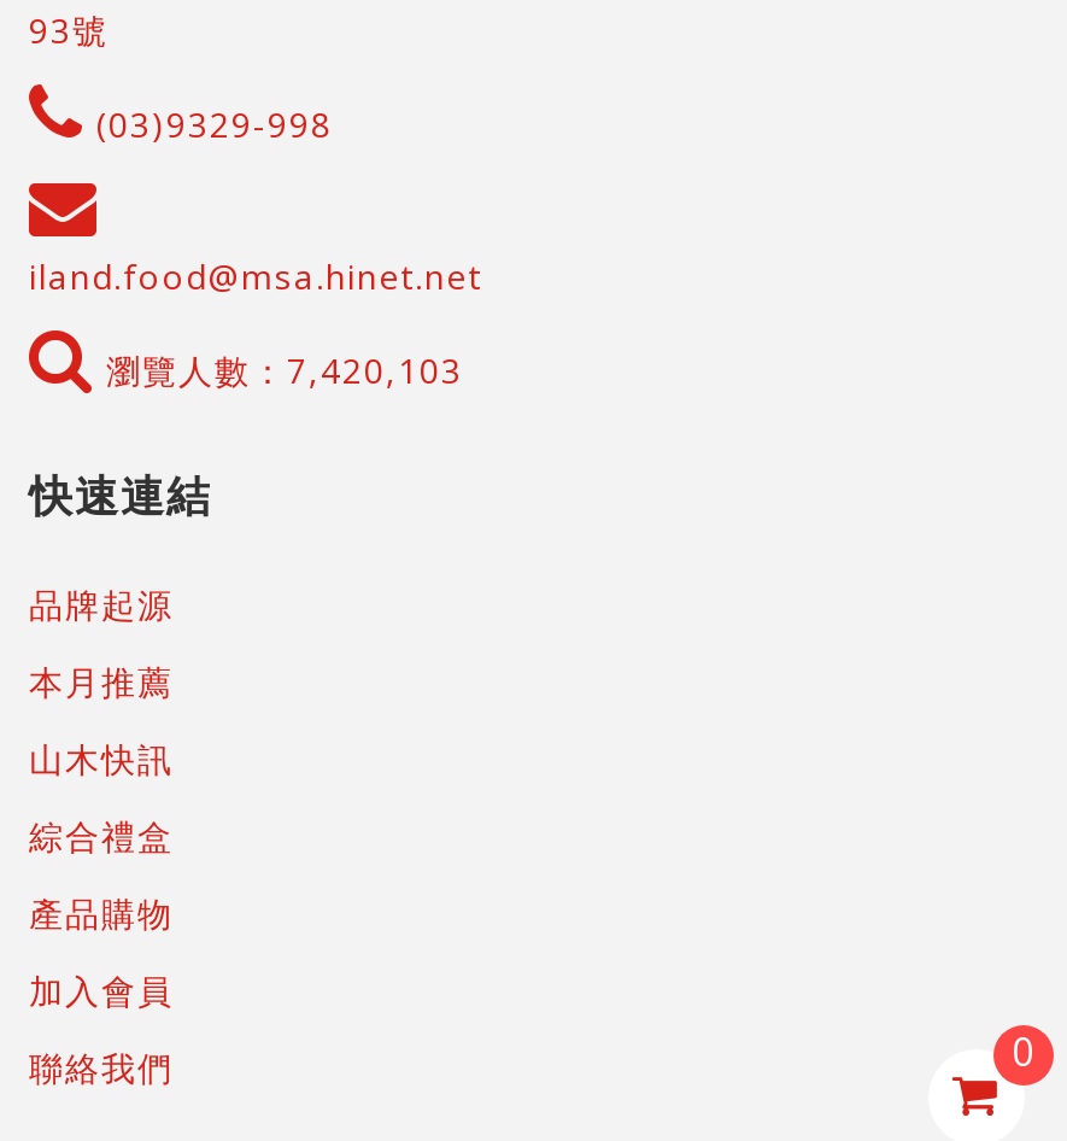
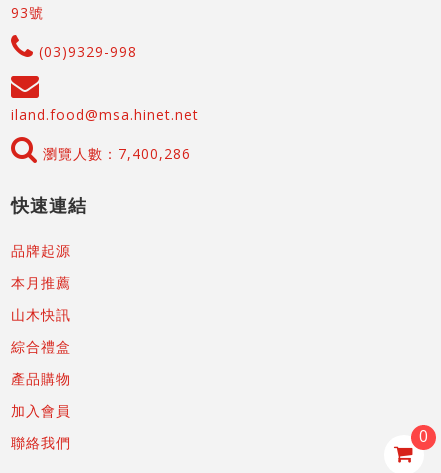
- 瀏覽人數：7,420,103
+ 瀏覽人數：7,400,286
